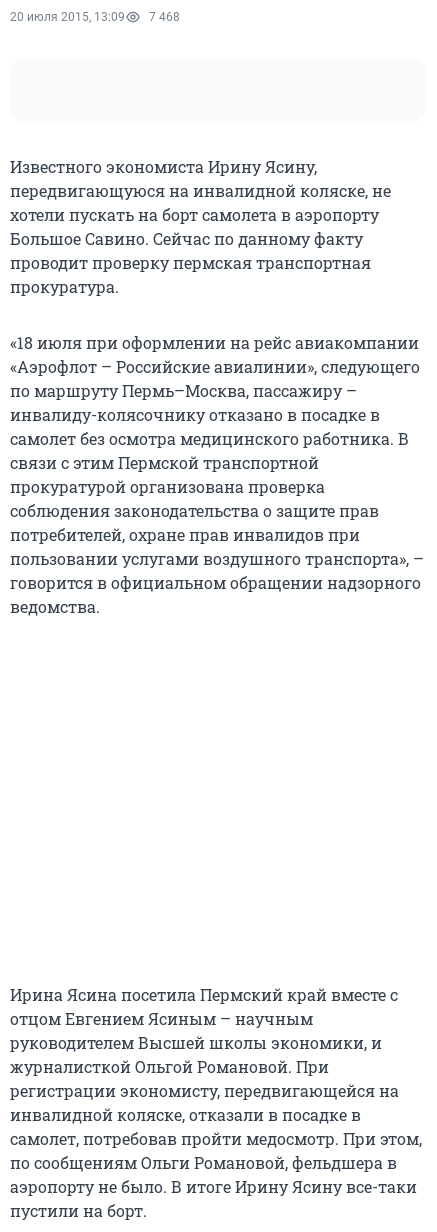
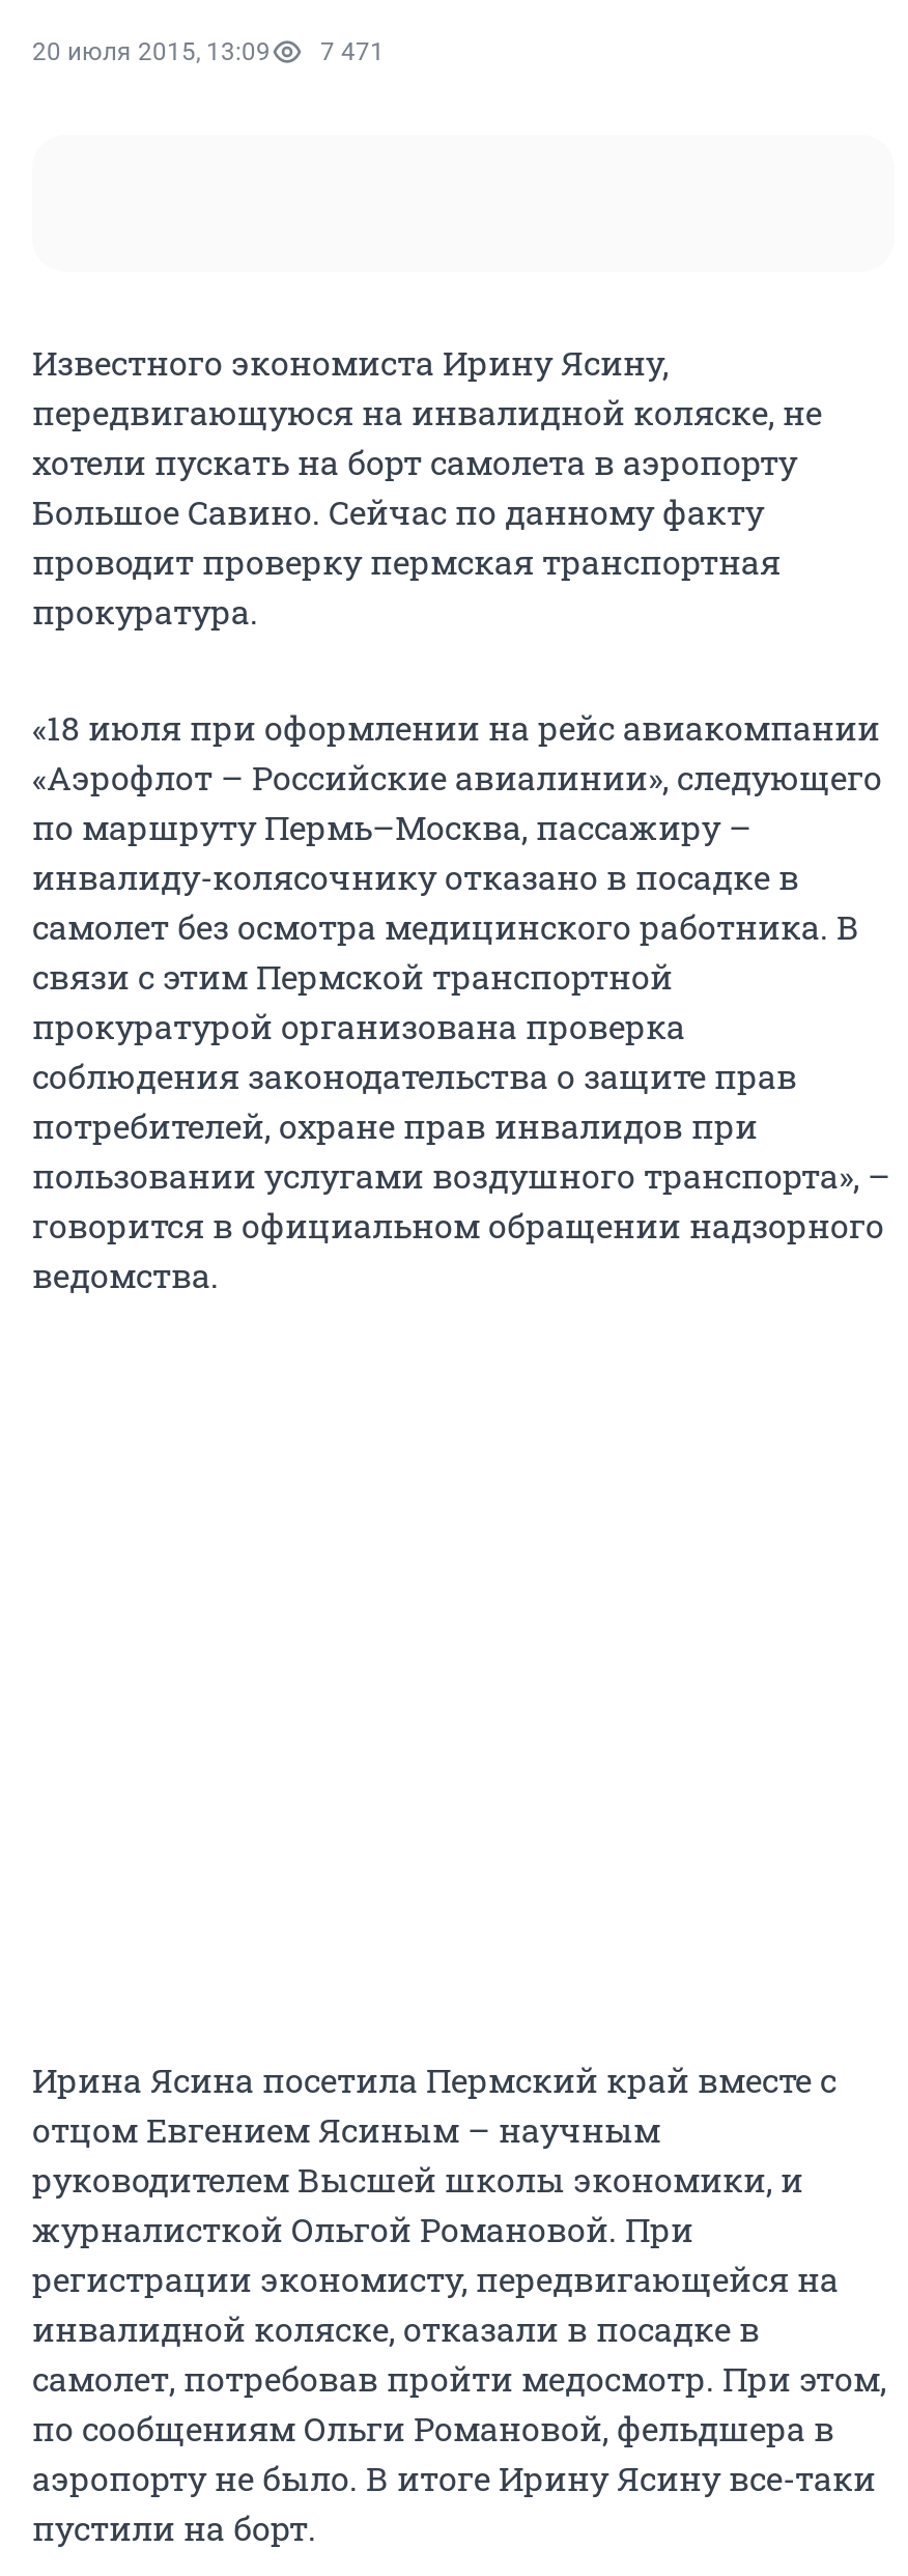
- 20 июля 2015, 13:09 7 468
+ 20 июля 2015, 13:09 7 471
